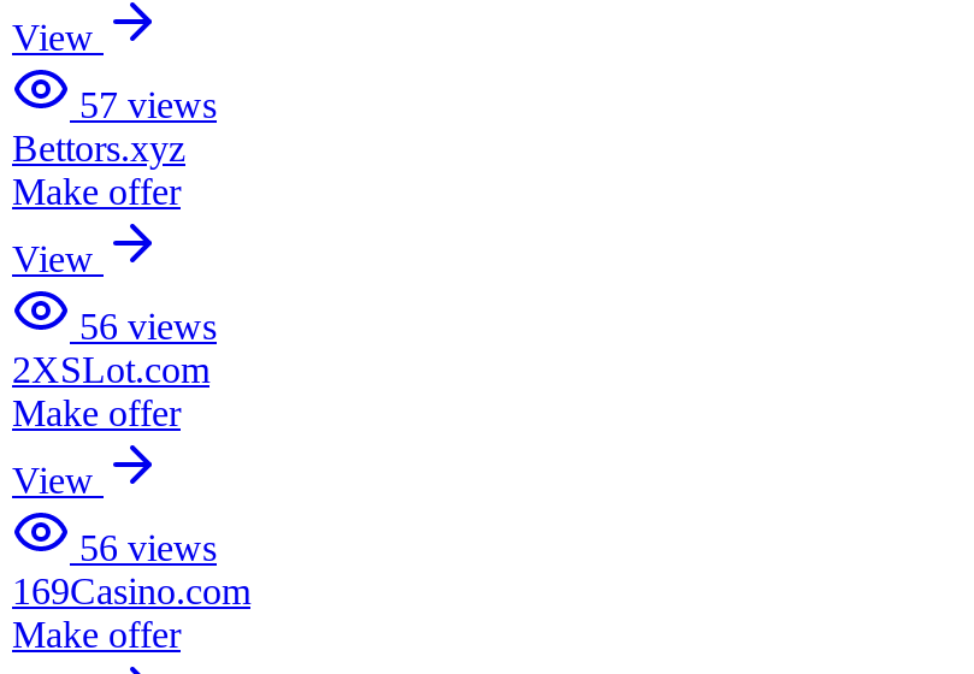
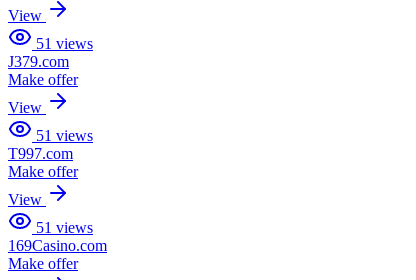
- 57 views
- Bettors.xyz
+ 51 views
+ J379.com

- 56 views
- 2XSLot.com
+ 51 views
+ T997.com

- 56 views
+ 51 views
